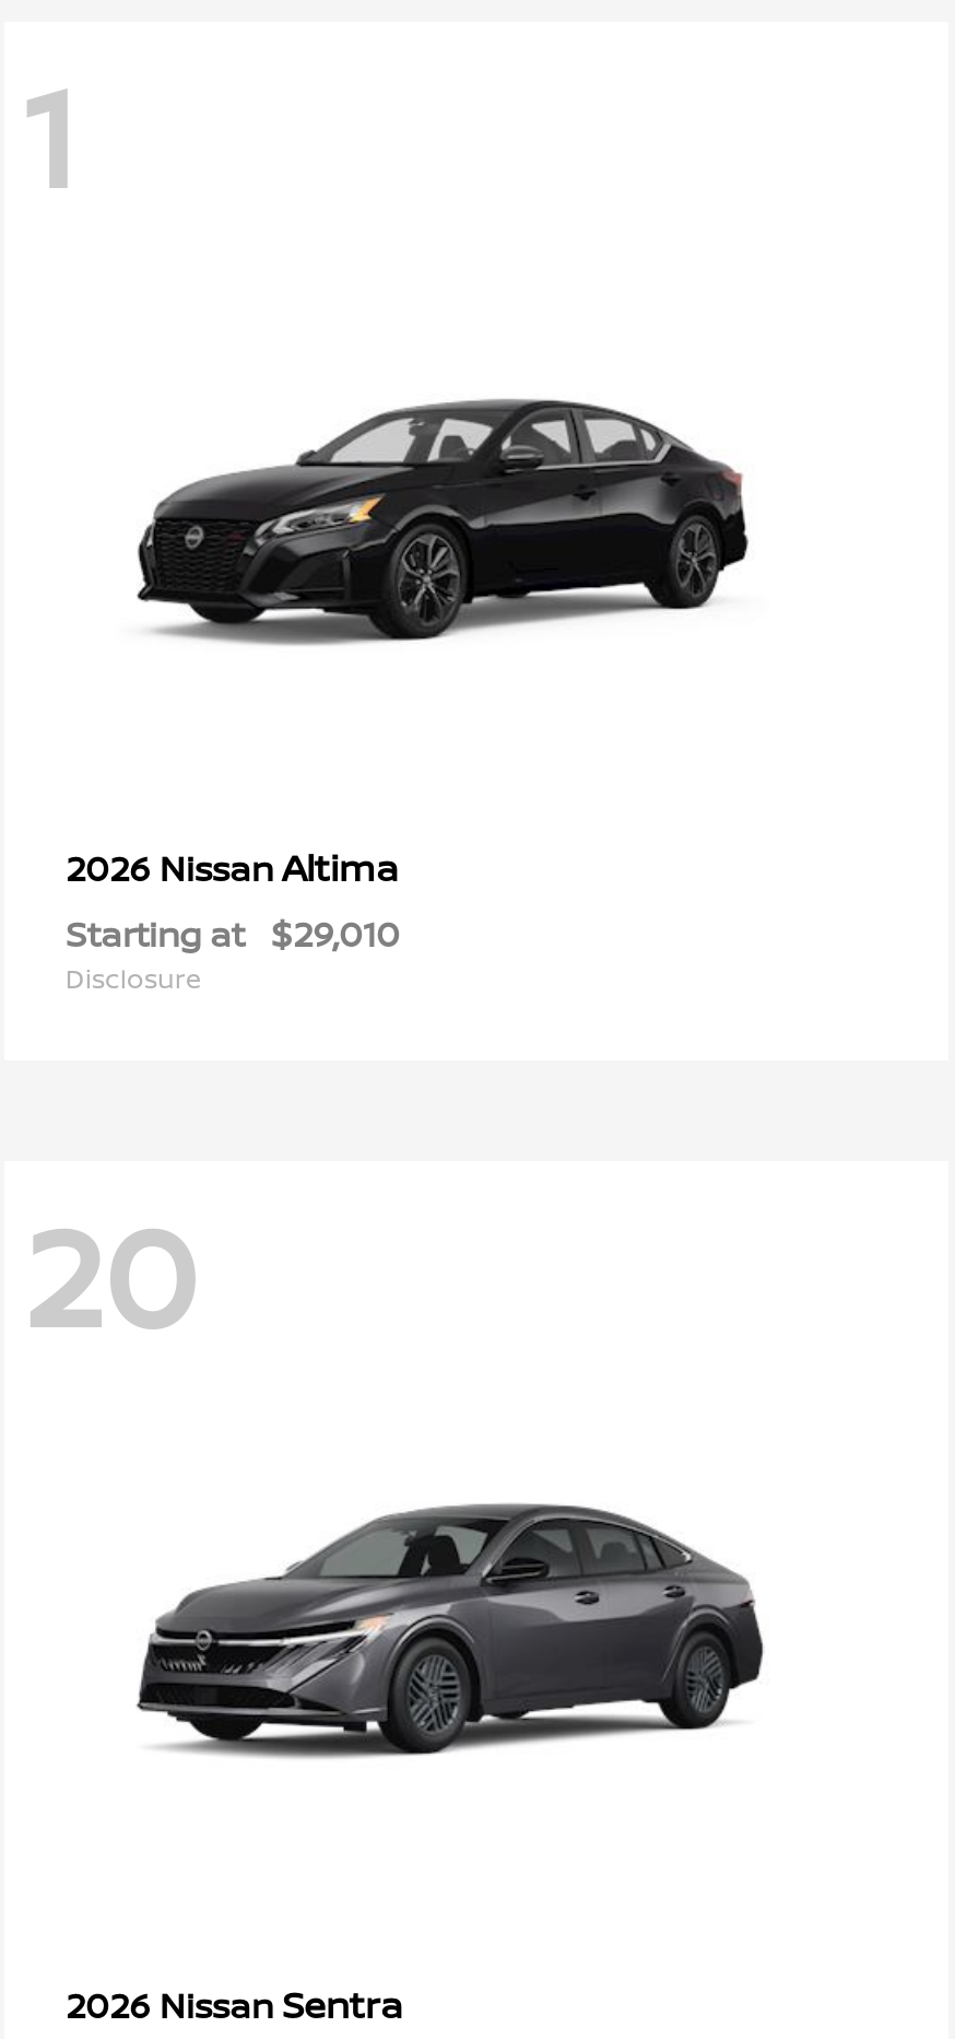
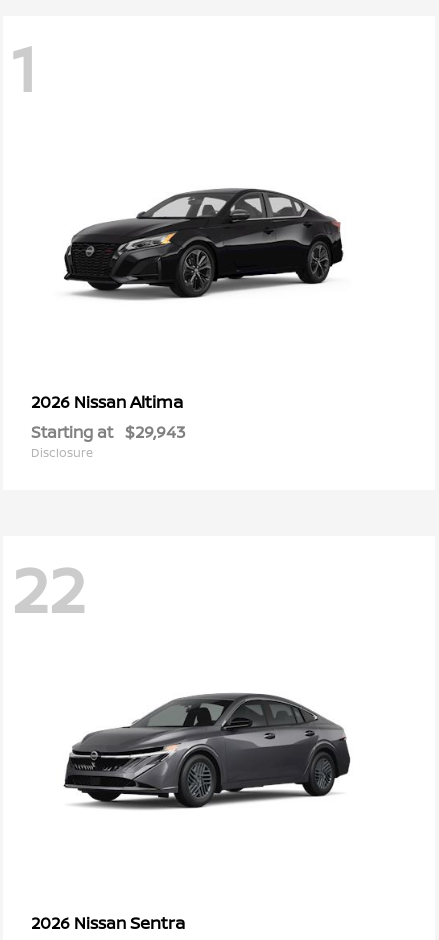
- Starting at $29,010
+ Starting at $29,943

- 20
+ 22
